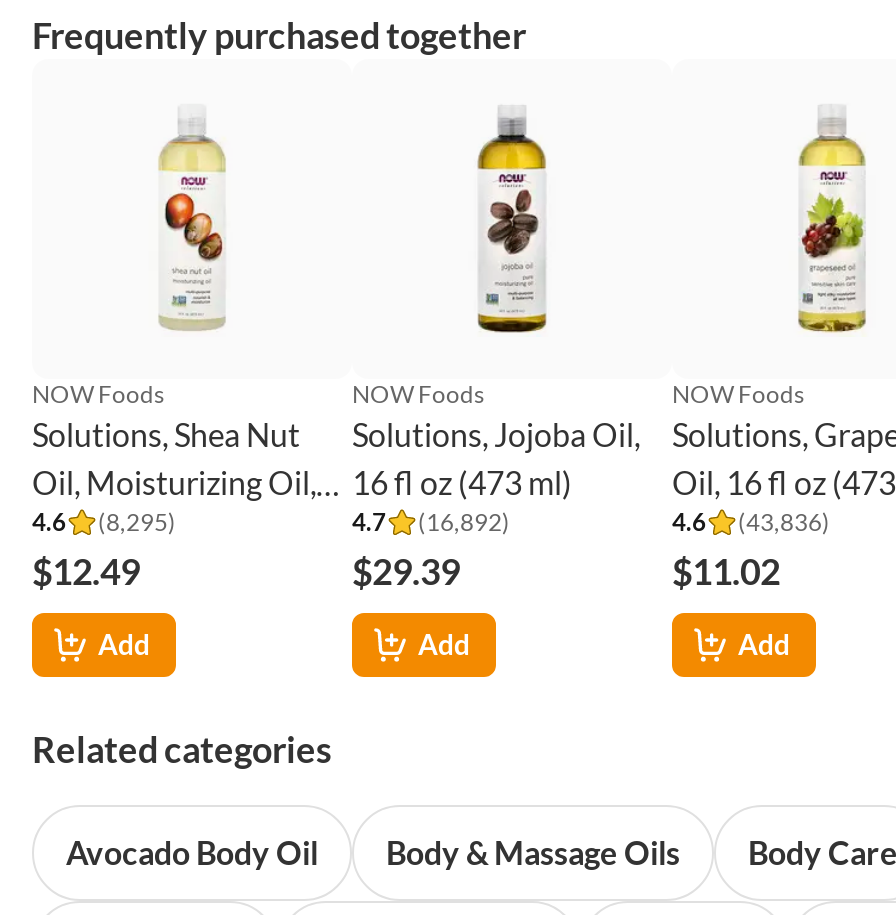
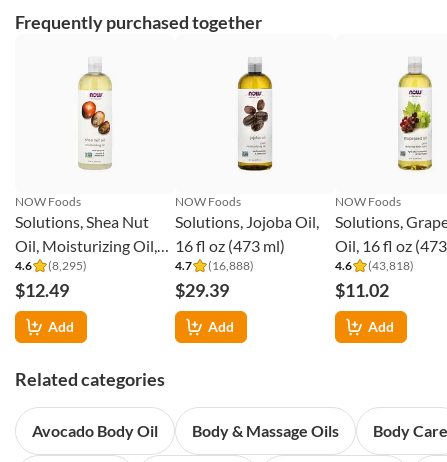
- 4.7 (16,892)
+ 4.7 (16,888)

- 4.6 (43,836)
+ 4.6 (43,818)
